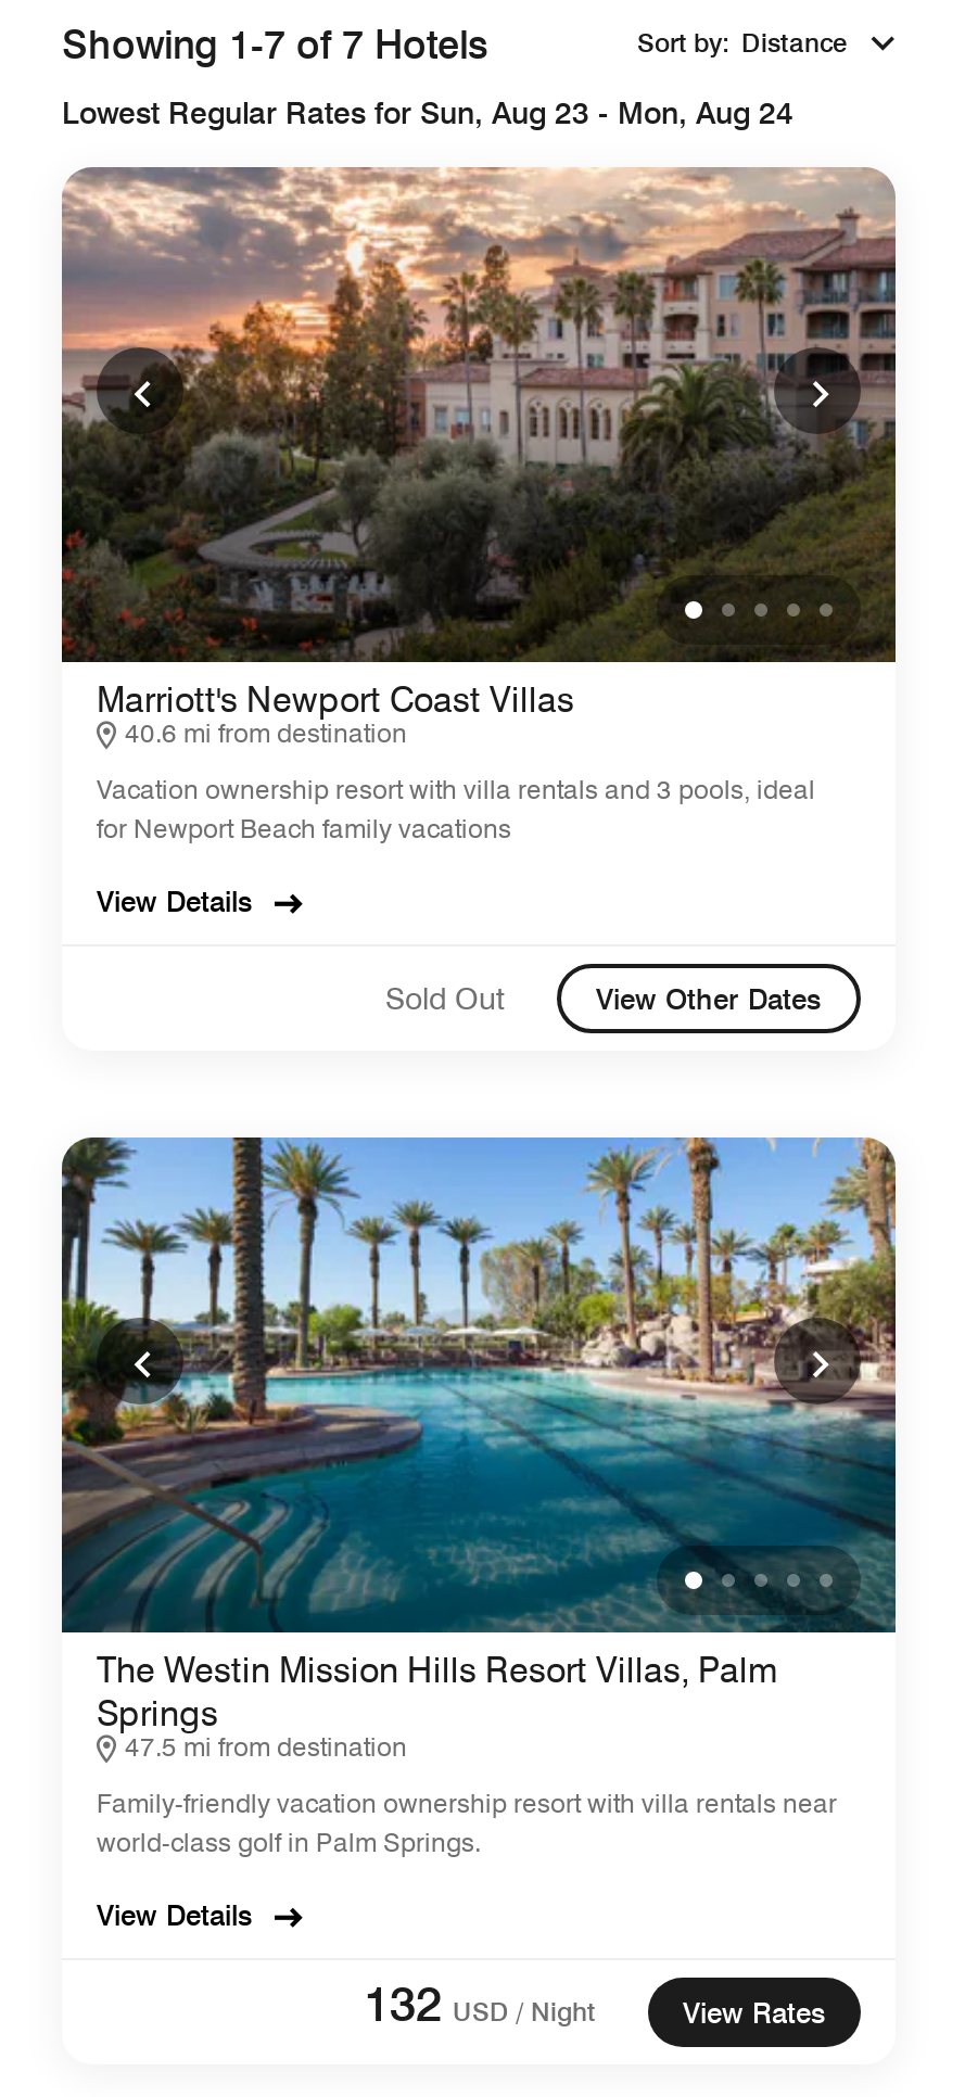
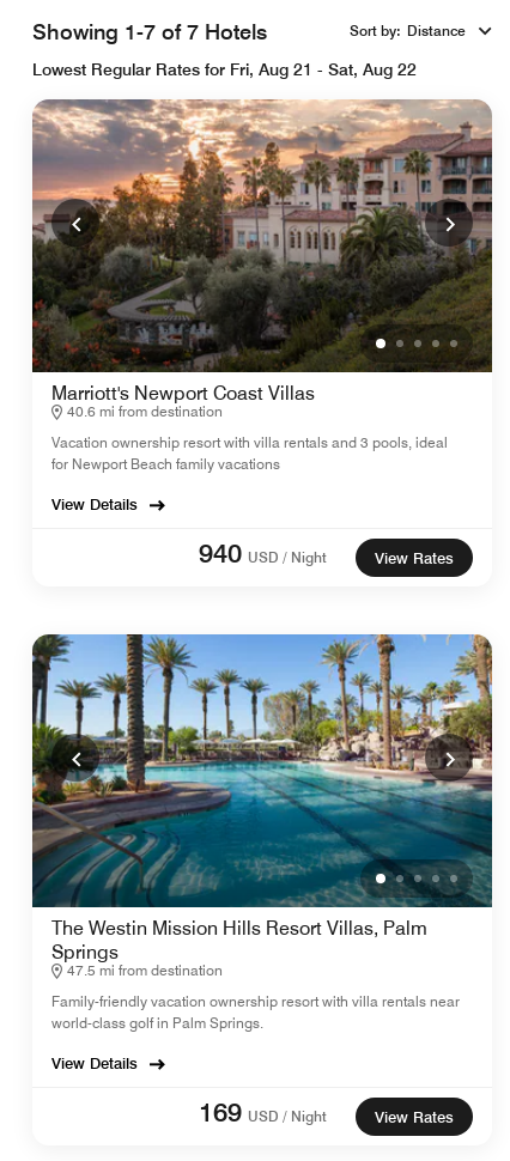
- Lowest Regular Rates for Sun, Aug 23 - Mon, Aug 24
+ Lowest Regular Rates for Fri, Aug 21 - Sat, Aug 22

- Sold Out
- View Other Dates
+ 940 USD / Night
+ View Rates

- 132 USD / Night
+ 169 USD / Night
